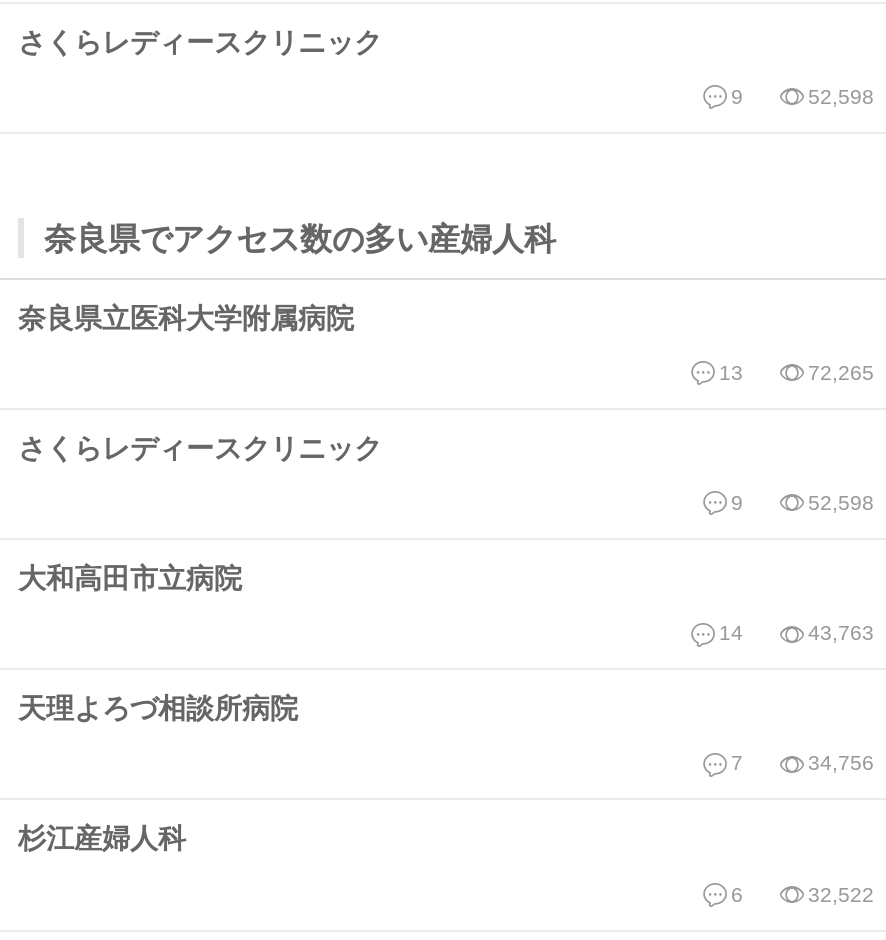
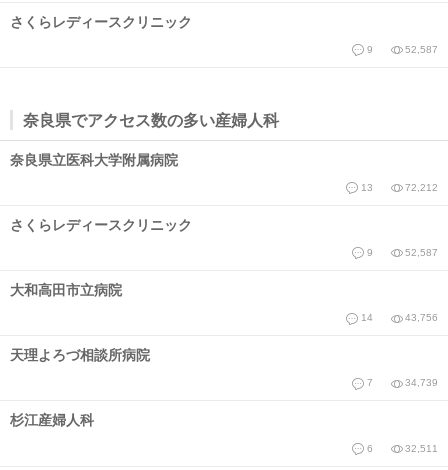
- 52,598
+ 52,587

- 72,265
+ 72,212

- 52,598
+ 52,587

- 43,763
+ 43,756

- 34,756
+ 34,739

- 32,522
+ 32,511
